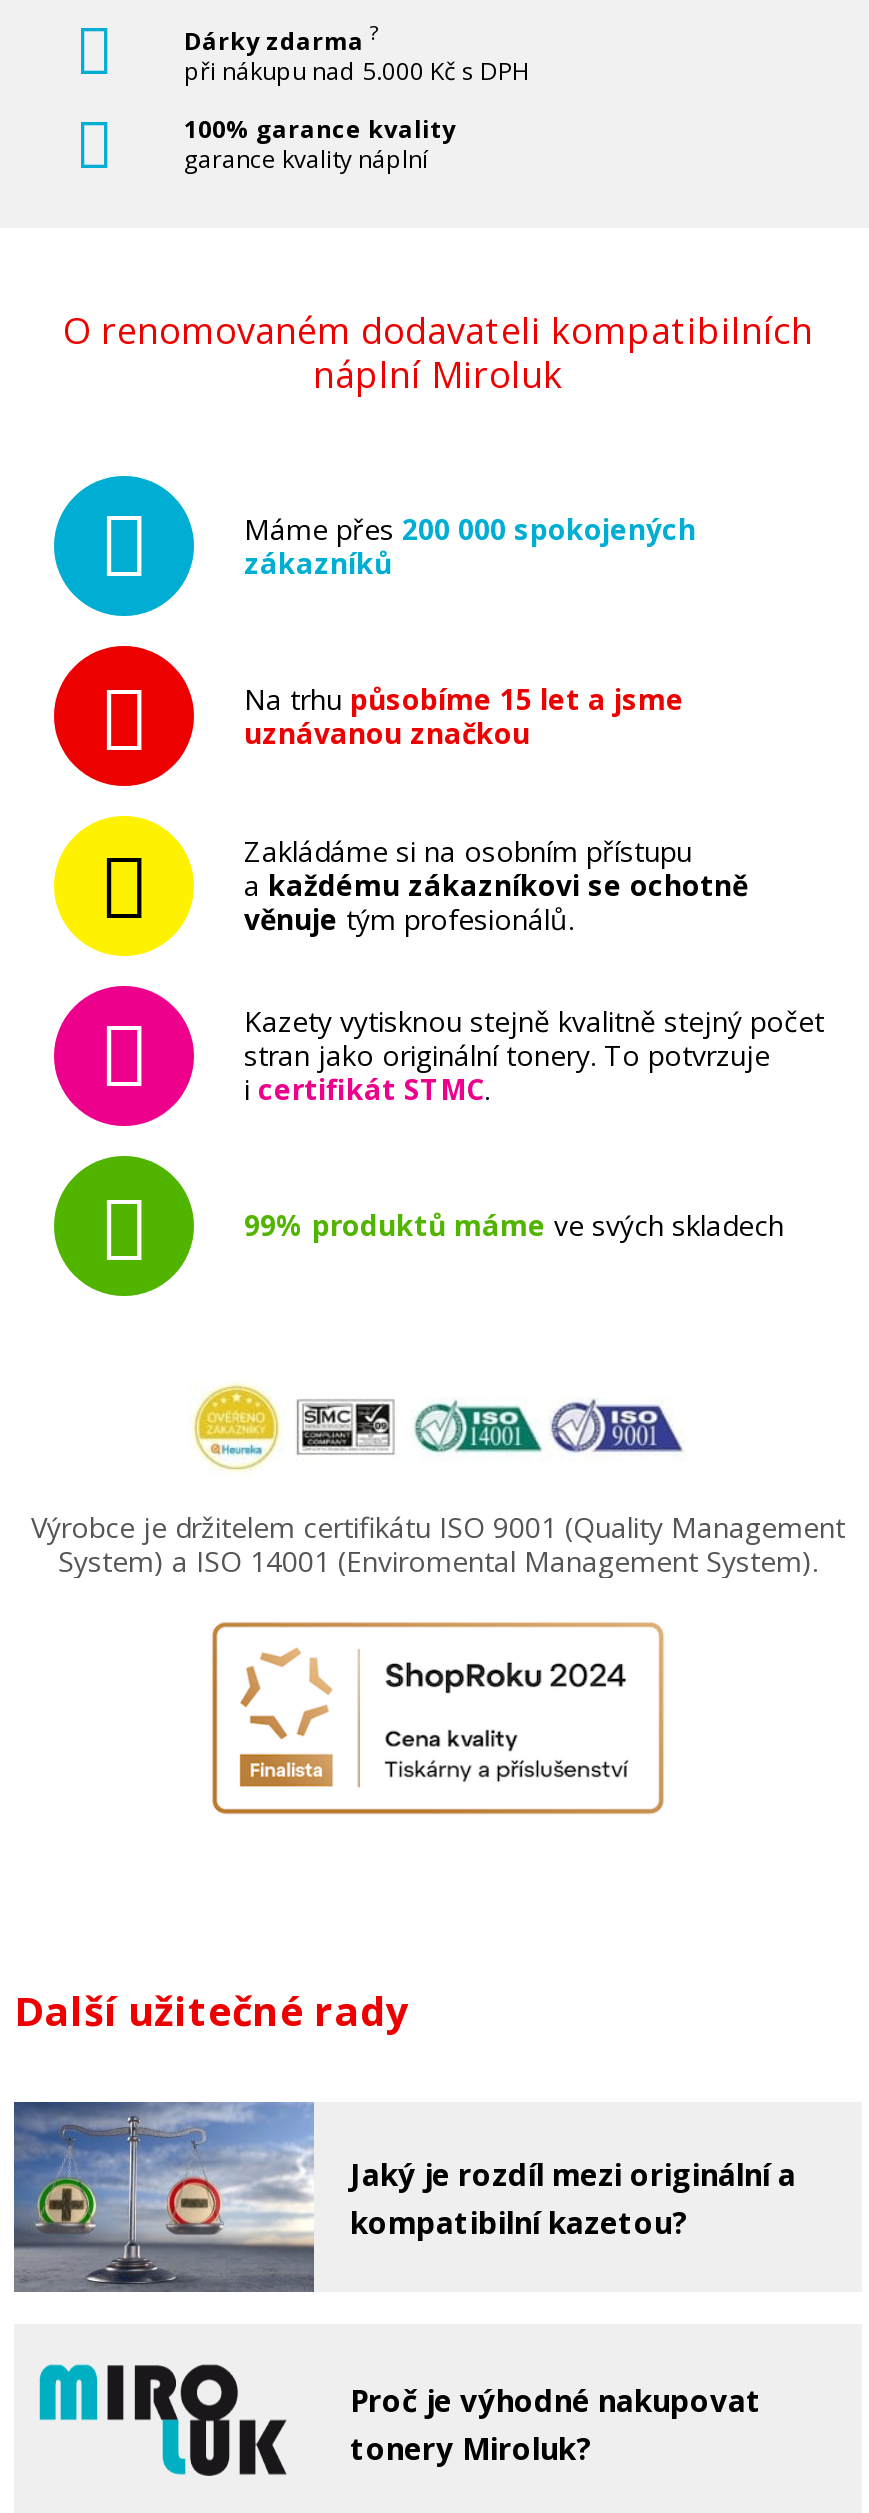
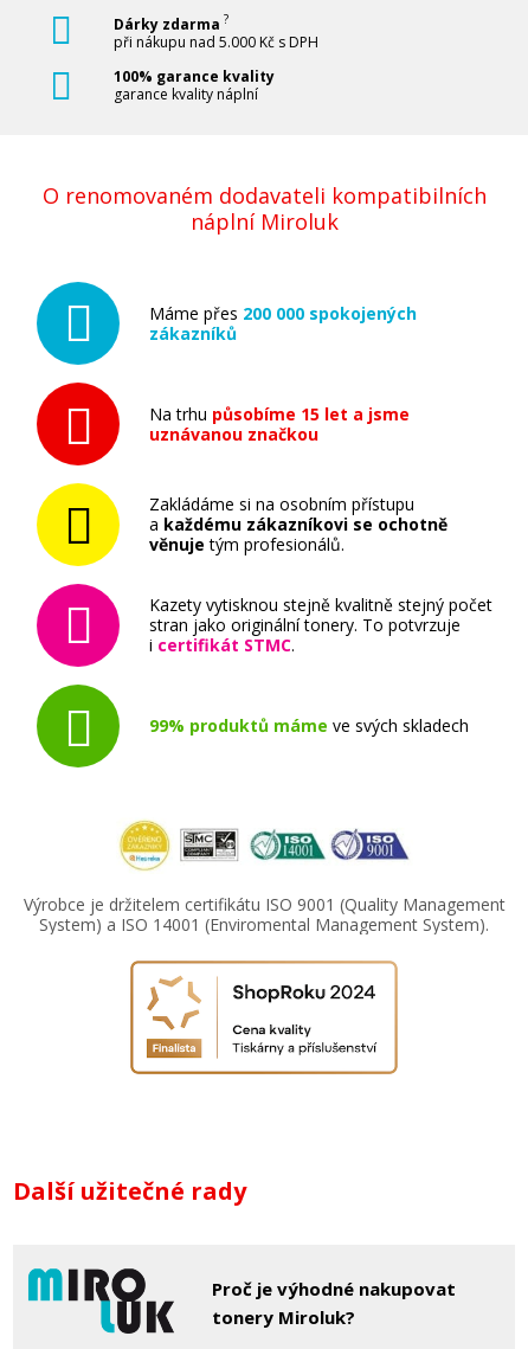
- [image]
- Jaký je rozdíl mezi originální a
- kompatibilní kazetou?
